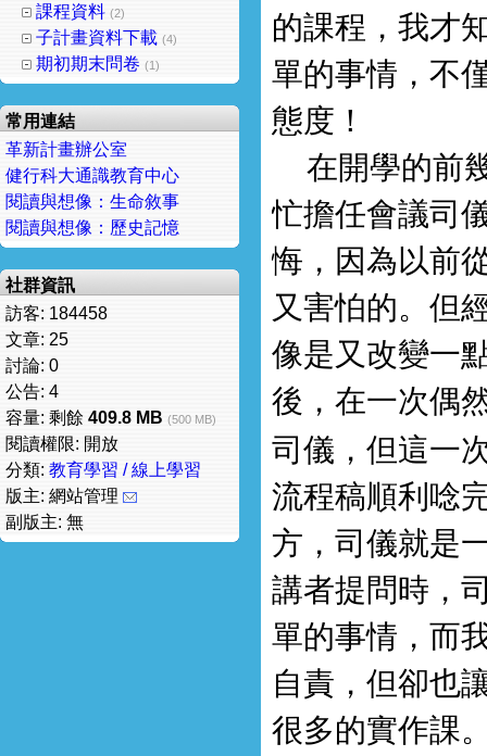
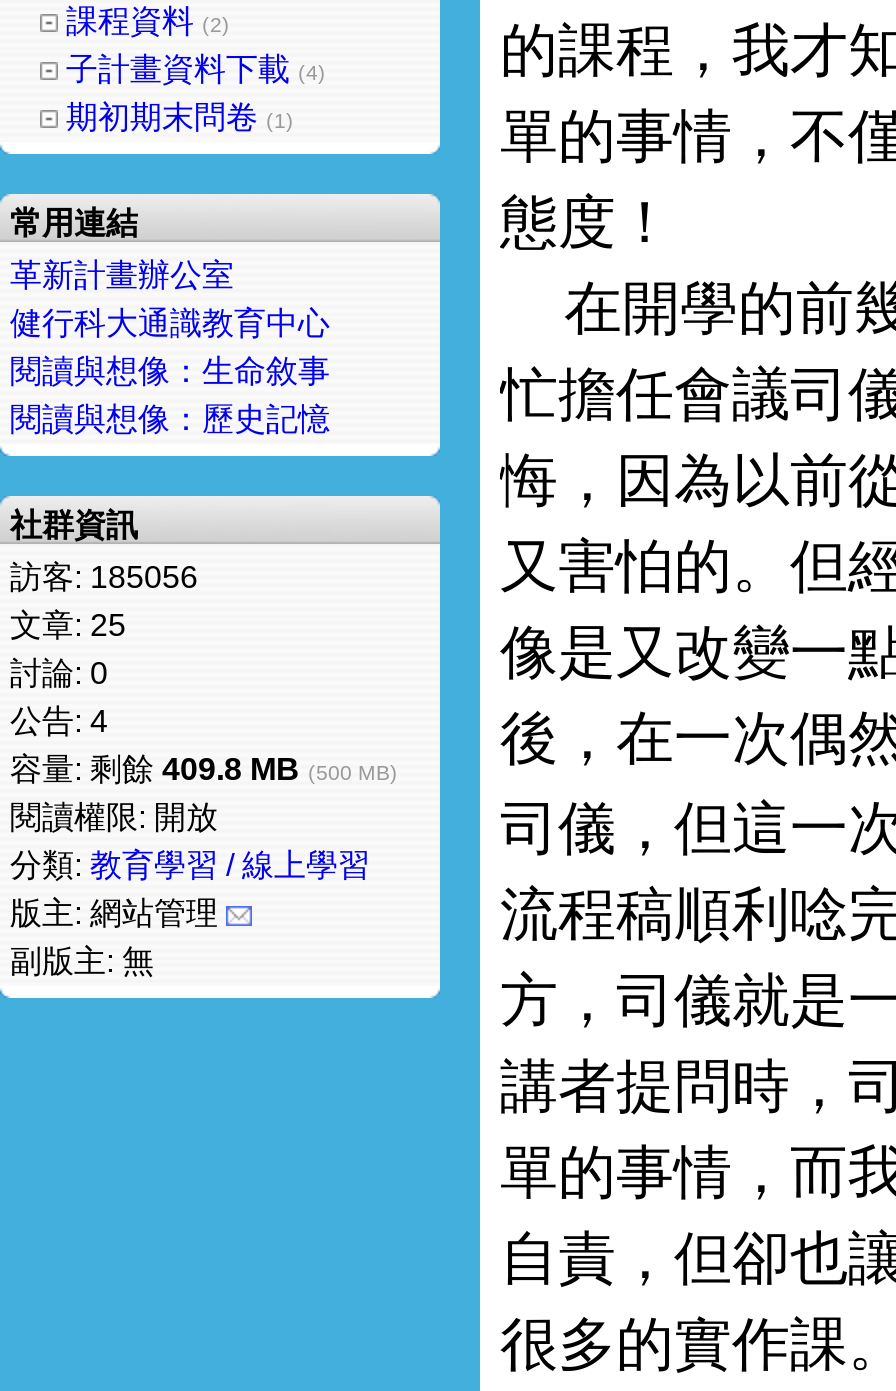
- 訪客: 184458
+ 訪客: 185056
